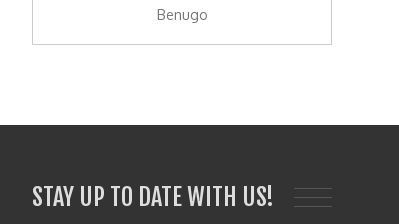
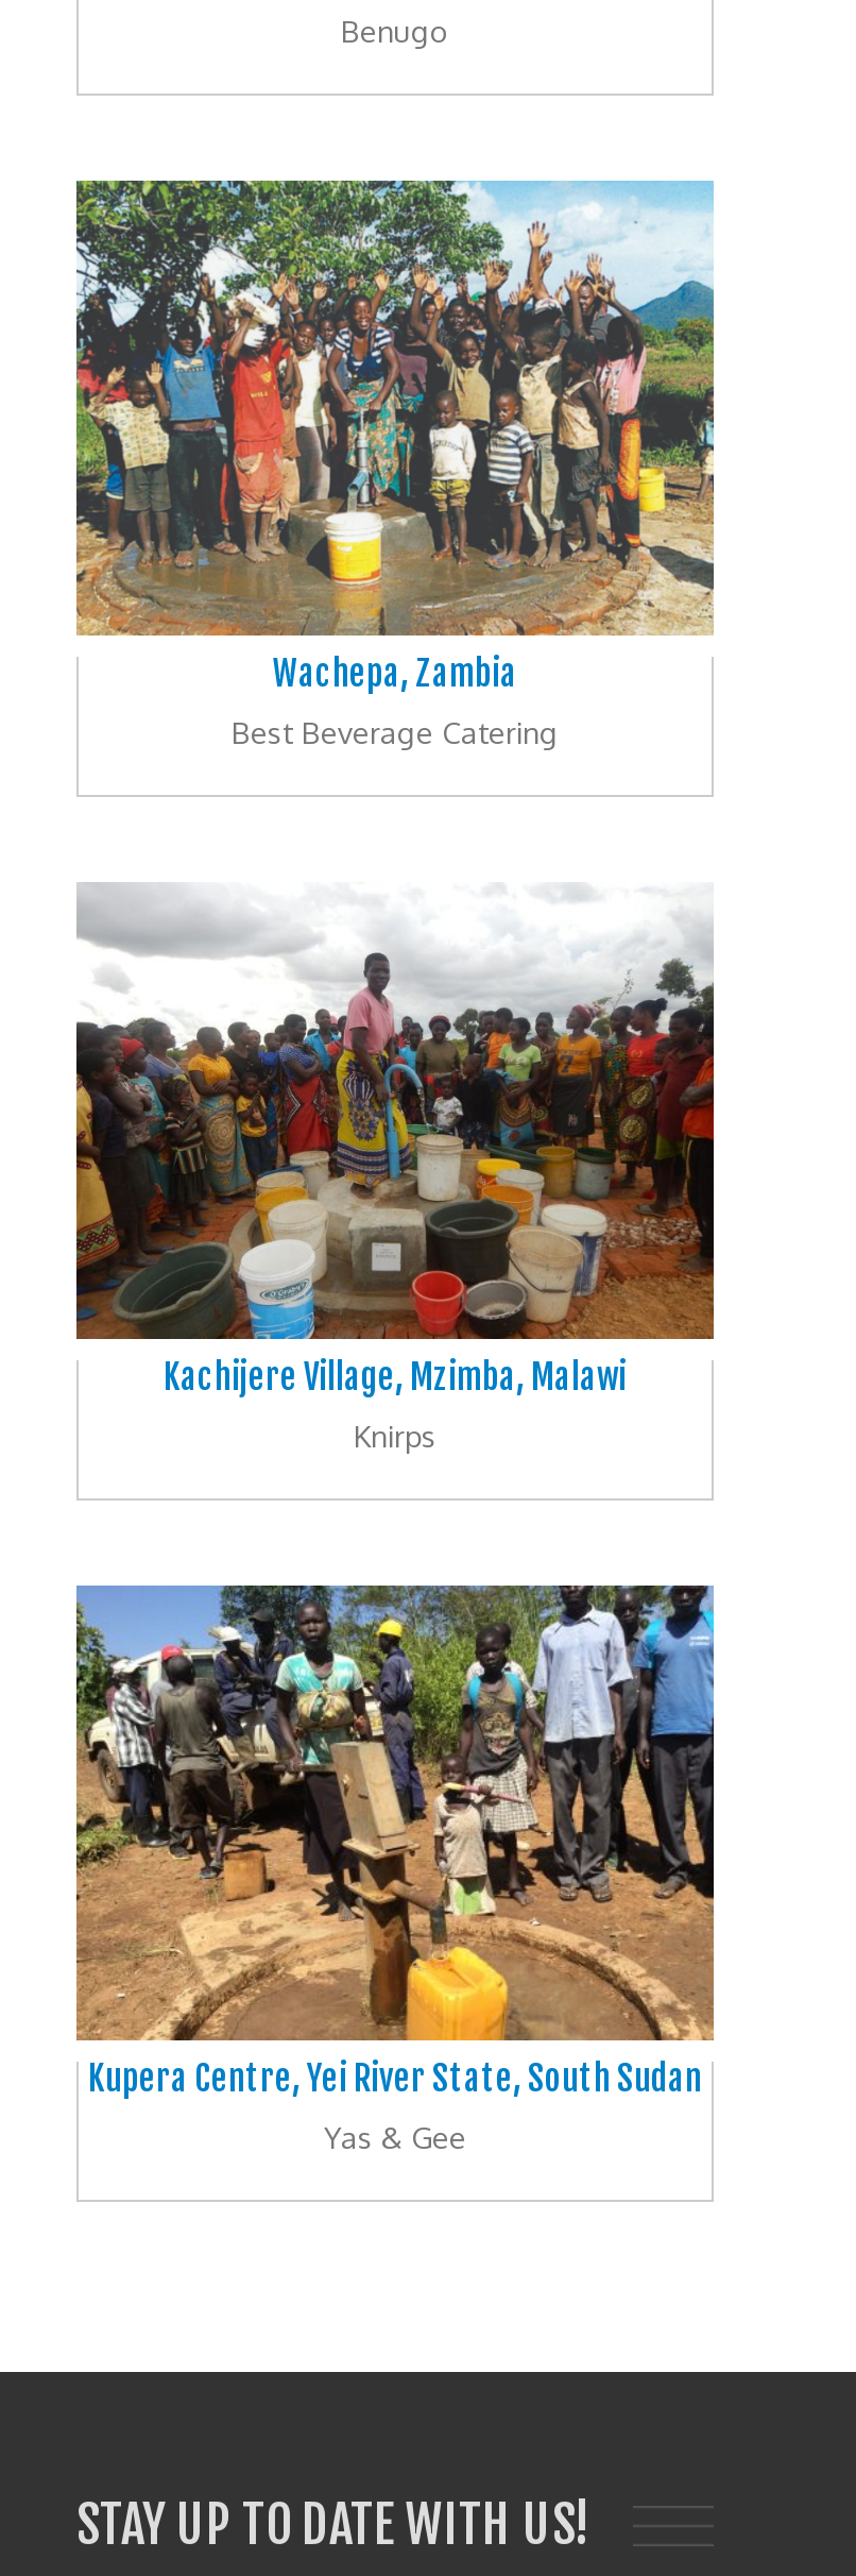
+ [image]
+ Wachepa, Zambia
+ Best Beverage Catering

+ [image]
+ Kachijere Village, Mzimba, Malawi
+ Knirps

+ [image]
+ Kupera Centre, Yei River State, South Sudan
+ Yas & Gee
